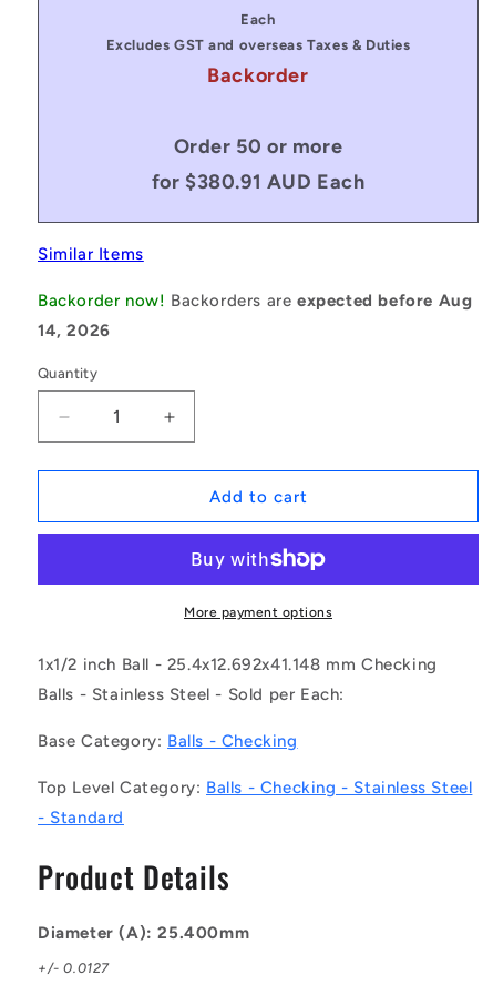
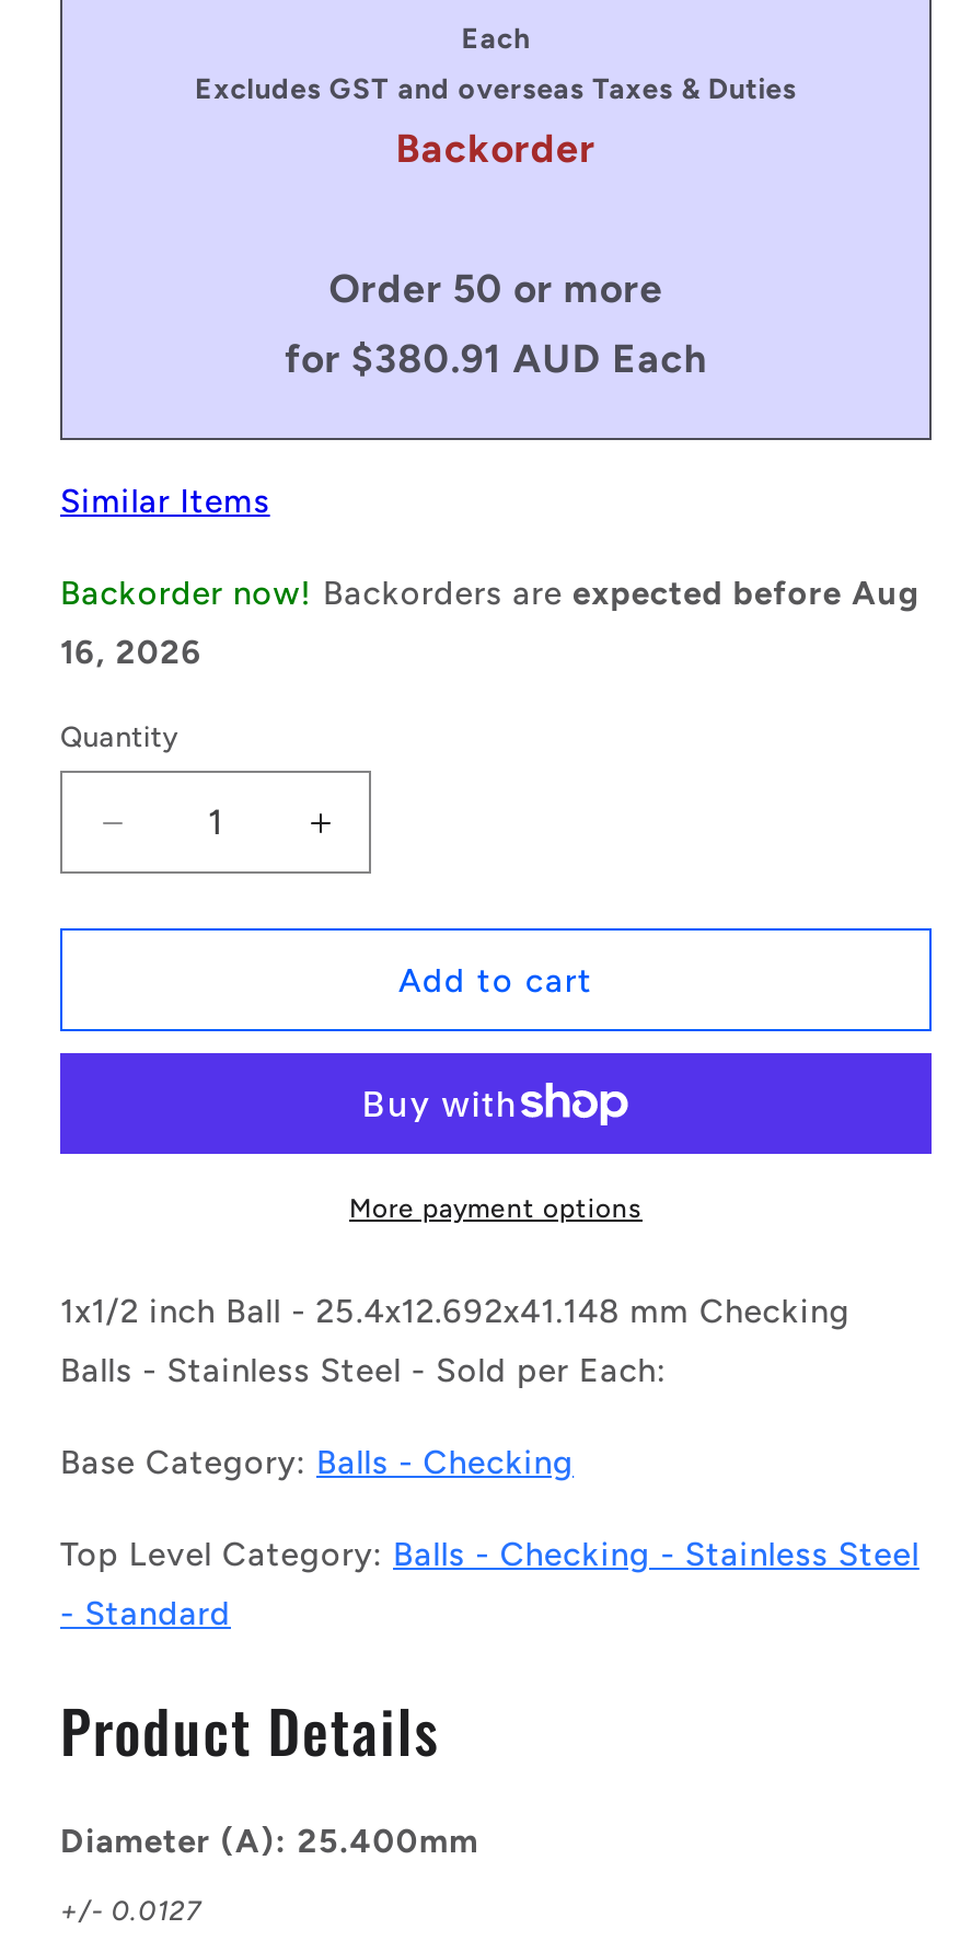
- 14, 2026
+ 16, 2026
